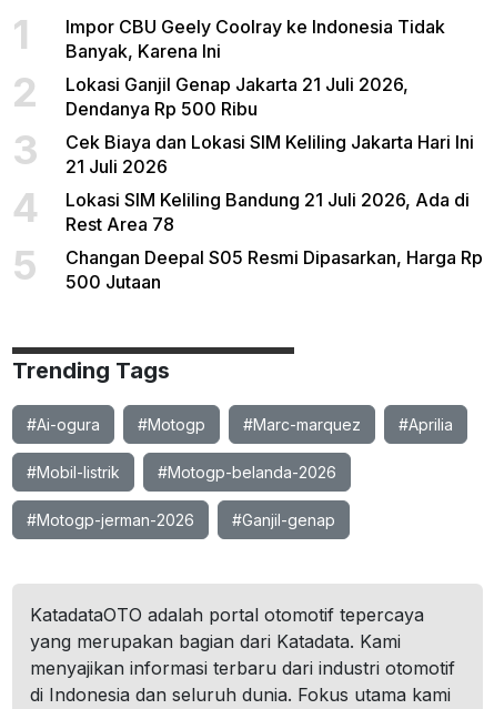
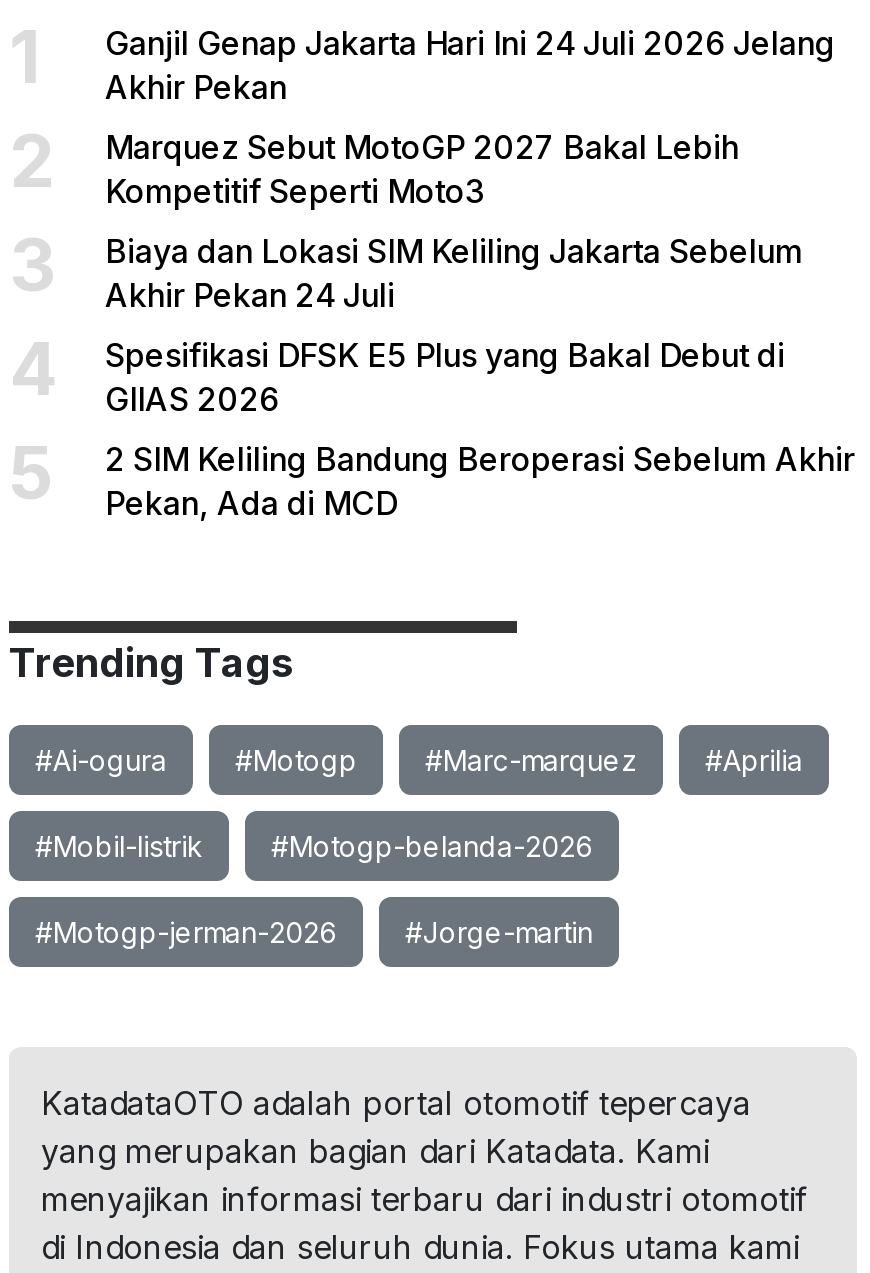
- Impor CBU Geely Coolray ke Indonesia Tidak
- Banyak, Karena Ini
+ Ganjil Genap Jakarta Hari Ini 24 Juli 2026 Jelang
+ Akhir Pekan

- Lokasi Ganjil Genap Jakarta 21 Juli 2026,
- Dendanya Rp 500 Ribu
+ Marquez Sebut MotoGP 2027 Bakal Lebih
+ Kompetitif Seperti Moto3

- Cek Biaya dan Lokasi SIM Keliling Jakarta Hari Ini
- 21 Juli 2026
+ Biaya dan Lokasi SIM Keliling Jakarta Sebelum
+ Akhir Pekan 24 Juli

- Lokasi SIM Keliling Bandung 21 Juli 2026, Ada di
- Rest Area 78
+ Spesifikasi DFSK E5 Plus yang Bakal Debut di
+ GIIAS 2026

- Changan Deepal S05 Resmi Dipasarkan, Harga Rp
- 500 Jutaan
+ 2 SIM Keliling Bandung Beroperasi Sebelum Akhir
+ Pekan, Ada di MCD

- #Ganjil-genap
+ #Jorge-martin
